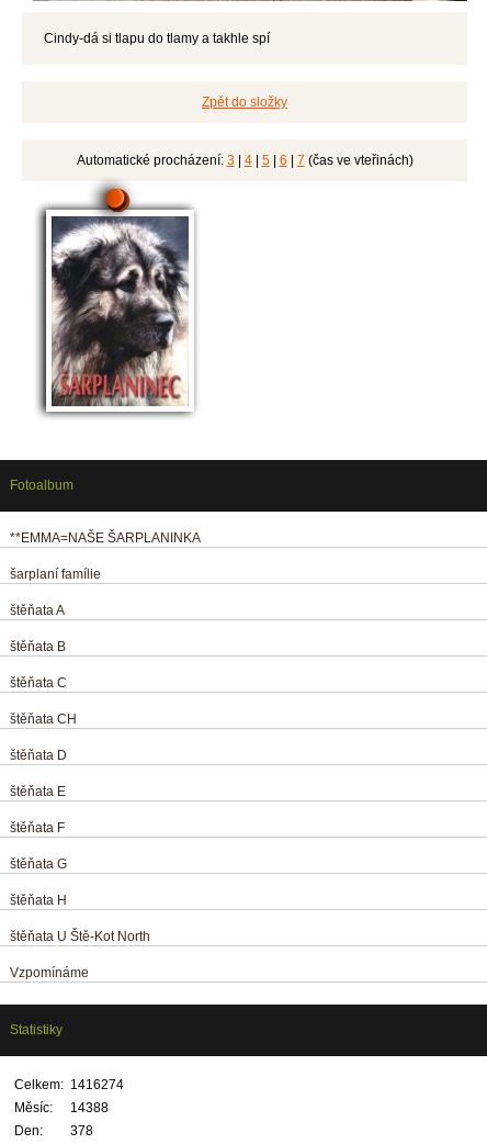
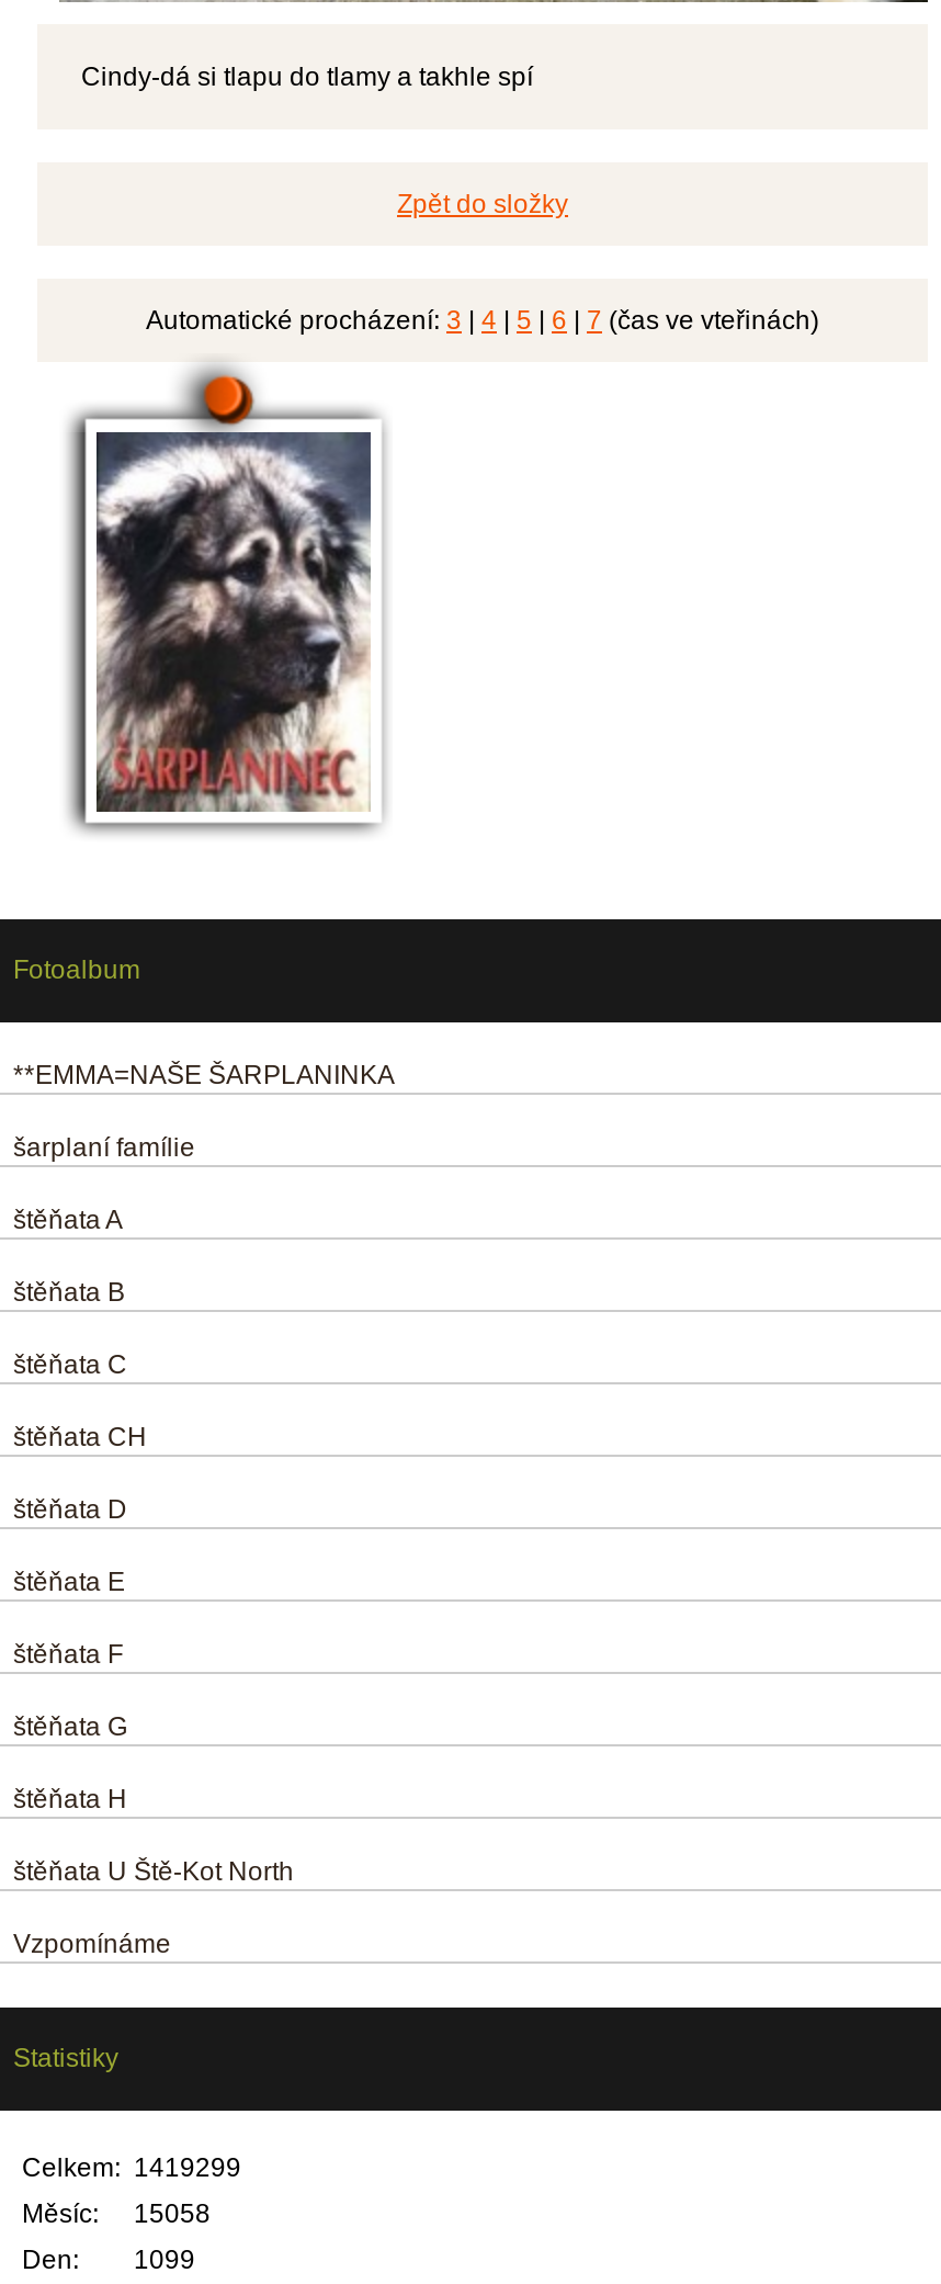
- Celkem: 1416274
+ Celkem: 1419299

- Měsíc: 14388
+ Měsíc: 15058

- Den: 378
+ Den: 1099
